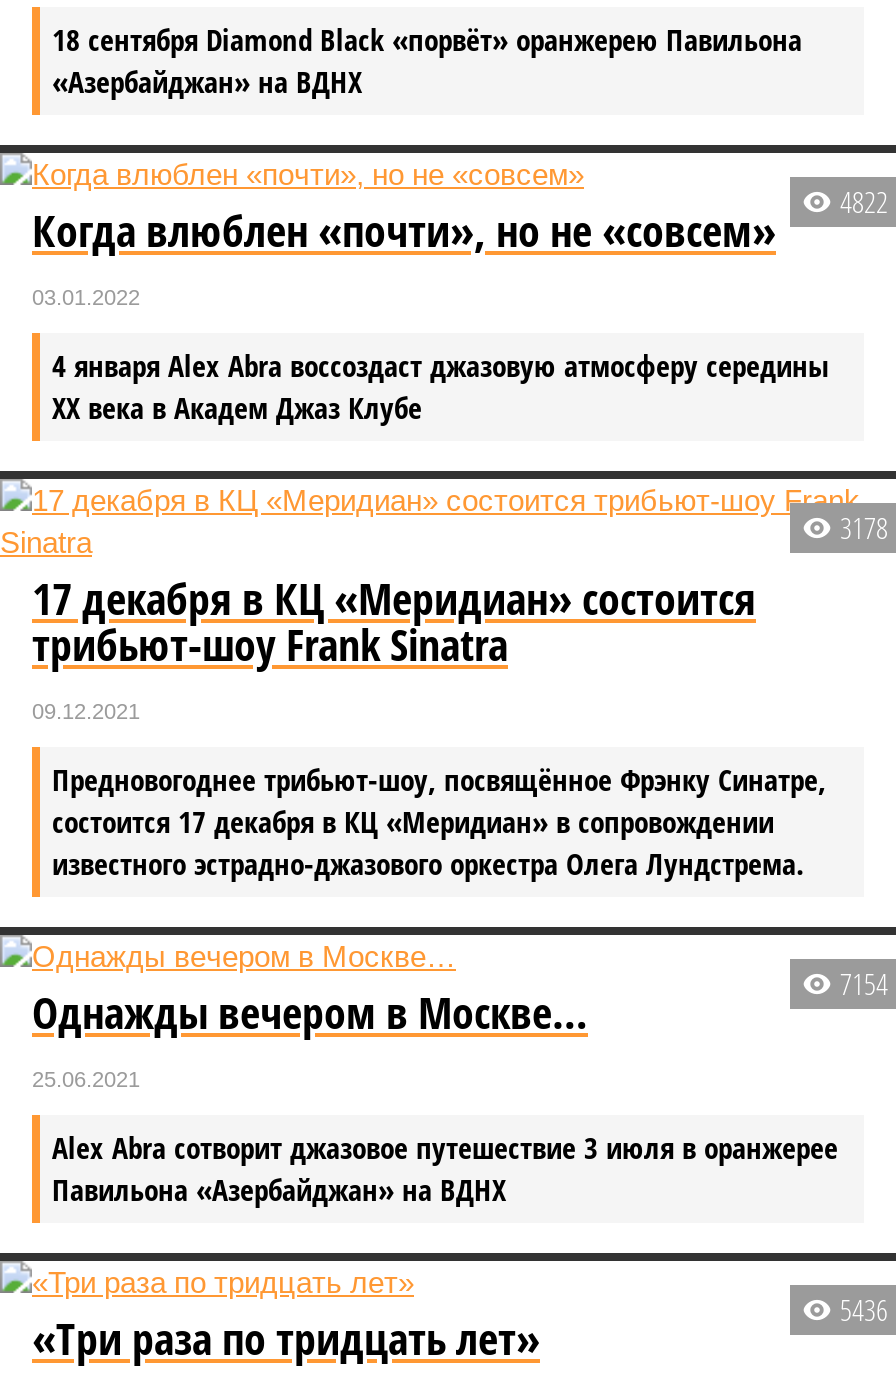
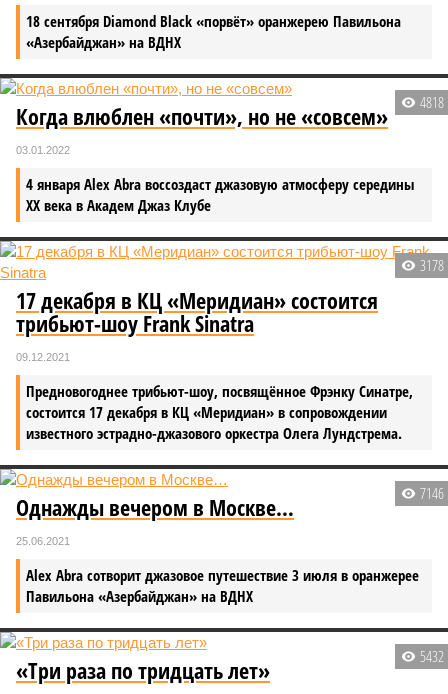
- Когда влюблен «почти», но не «совсем» 4822
+ Когда влюблен «почти», но не «совсем» 4818

- 7154
+ 7146

- 5436
+ 5432
